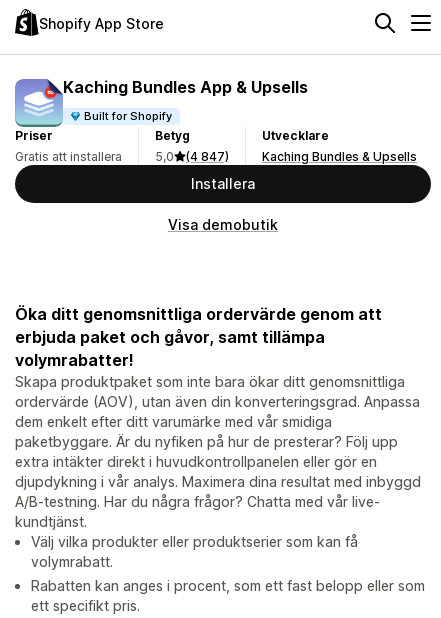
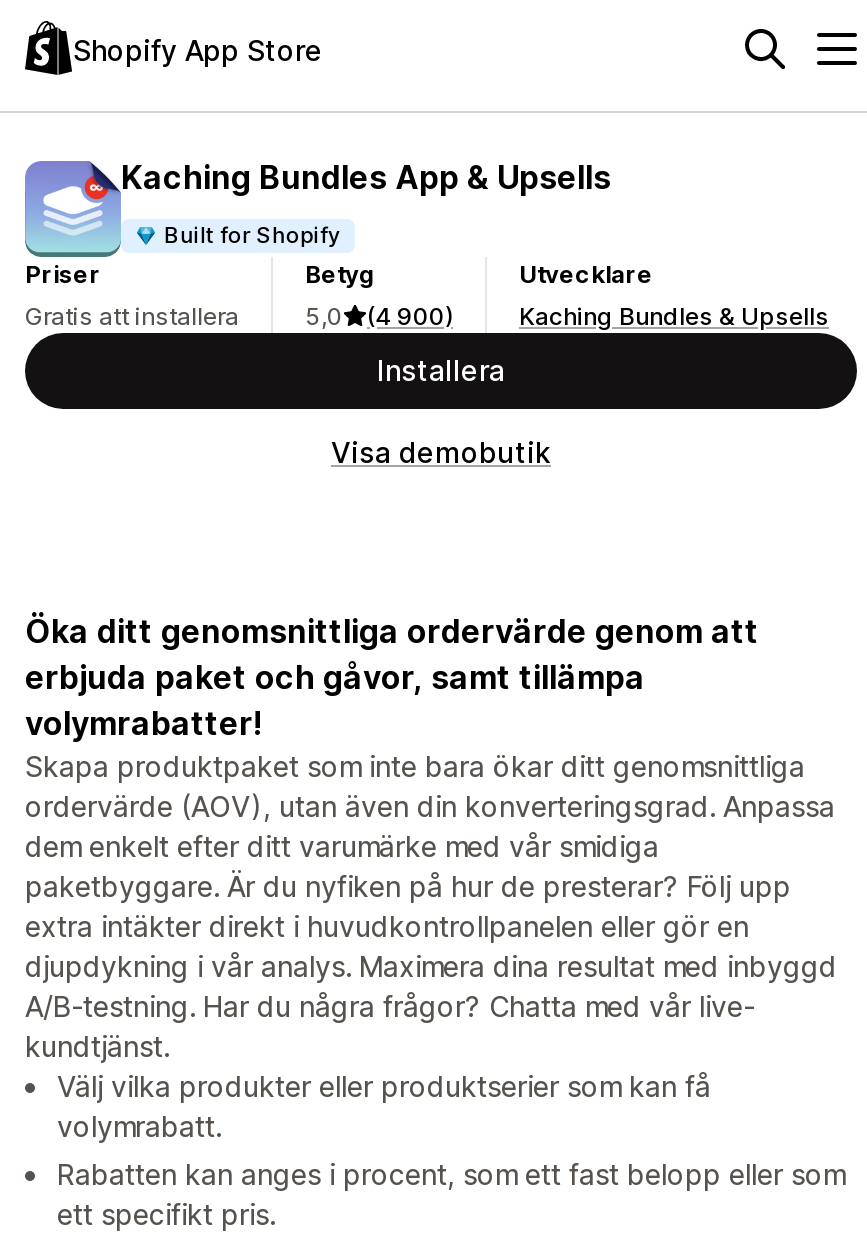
- 5,0 (4 847)
+ 5,0 (4 900)
